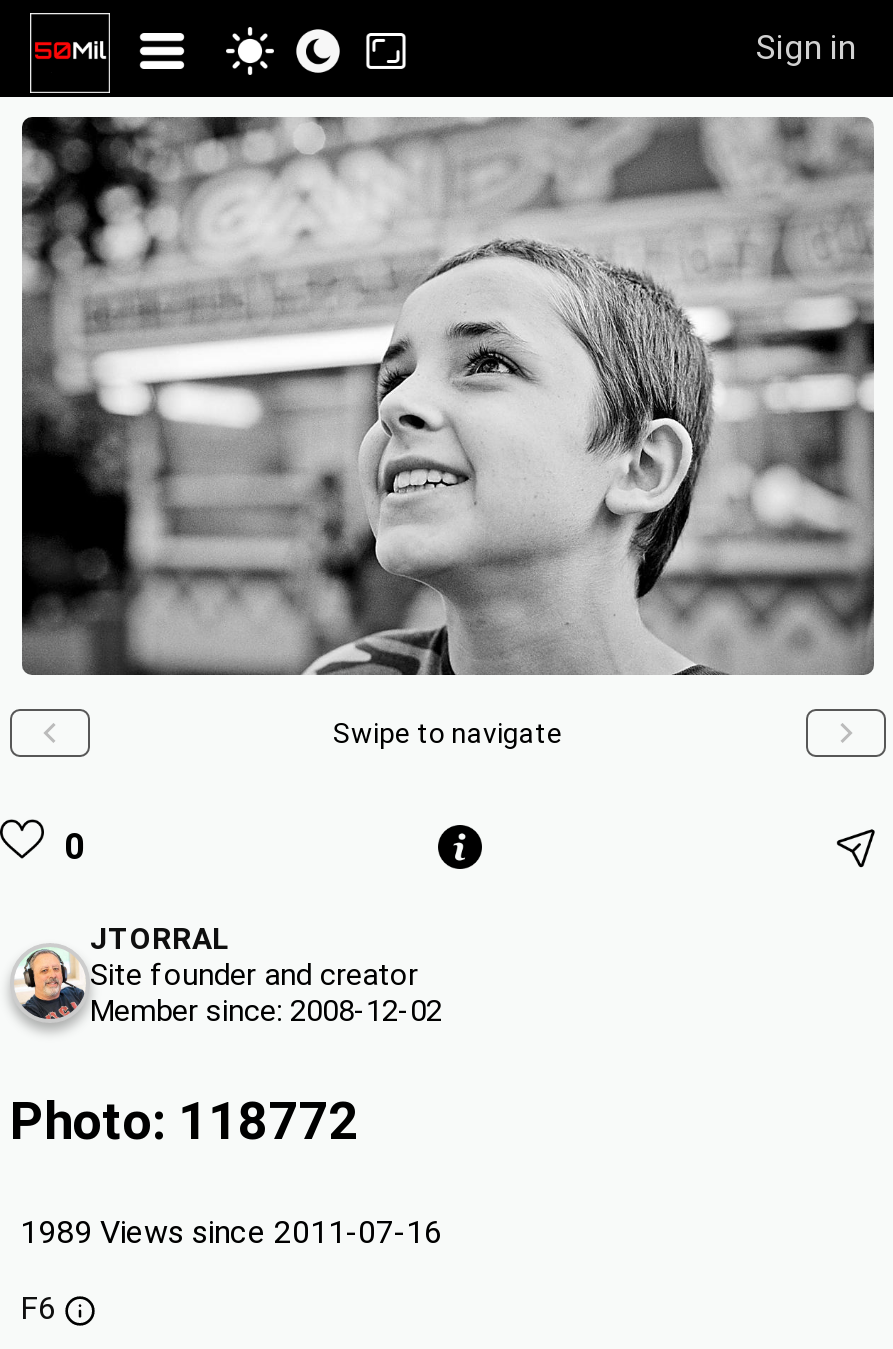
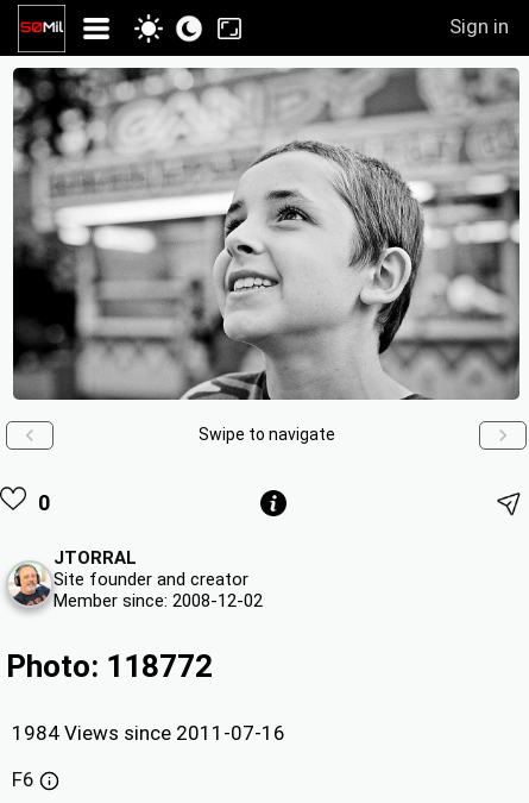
- 1989 Views since 2011-07-16
+ 1984 Views since 2011-07-16
